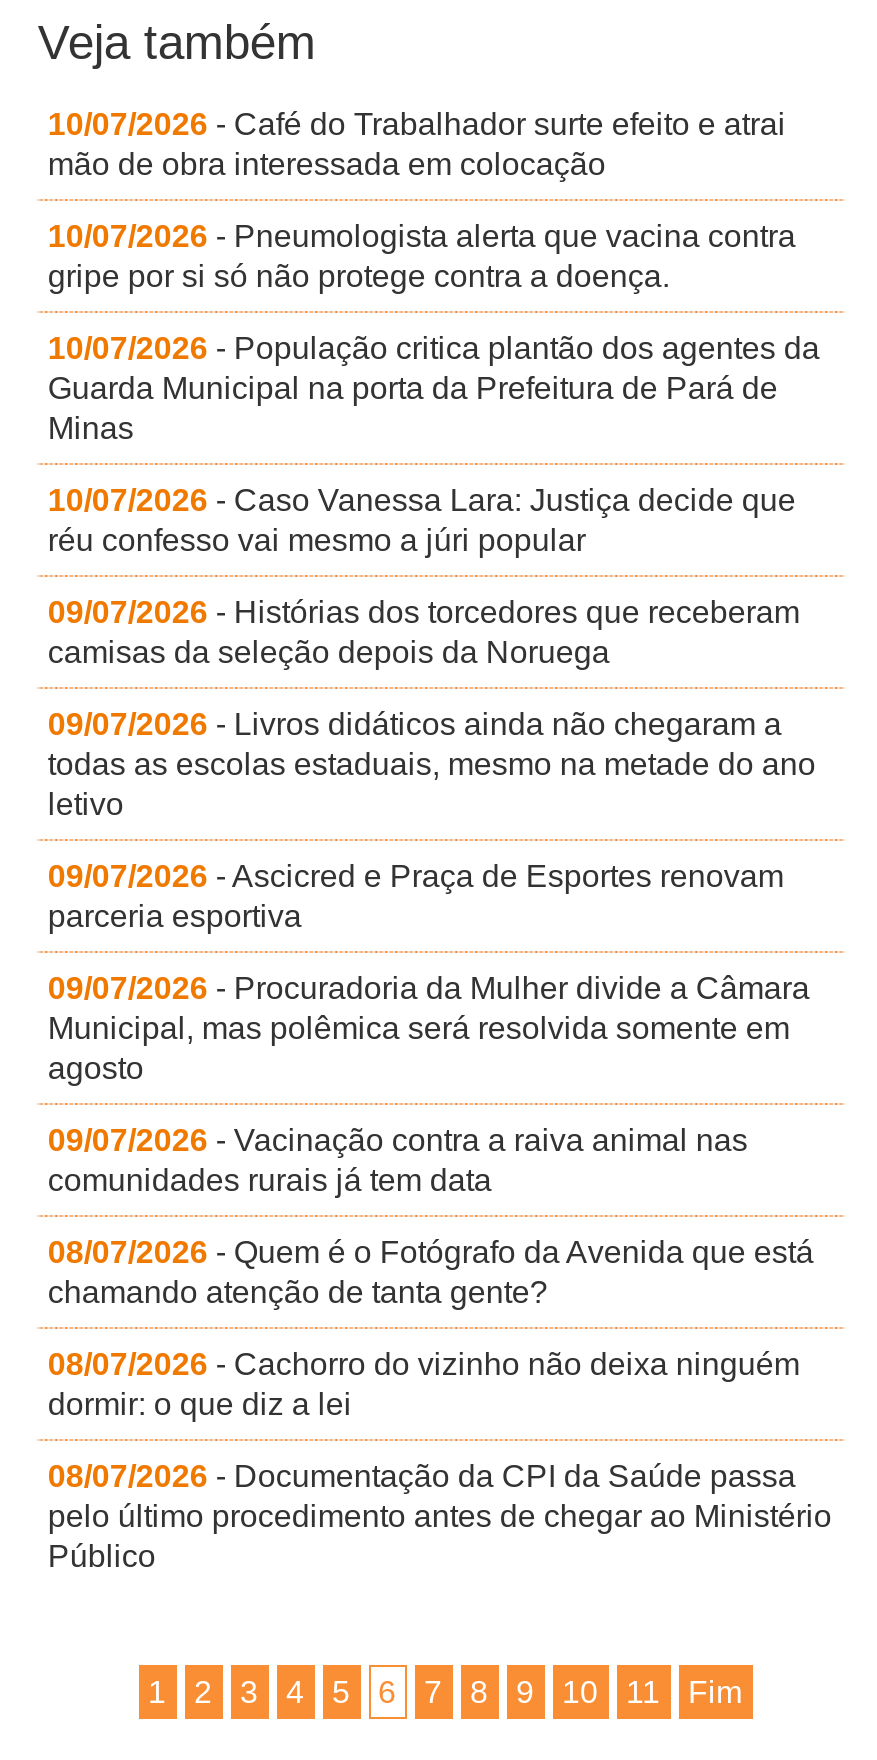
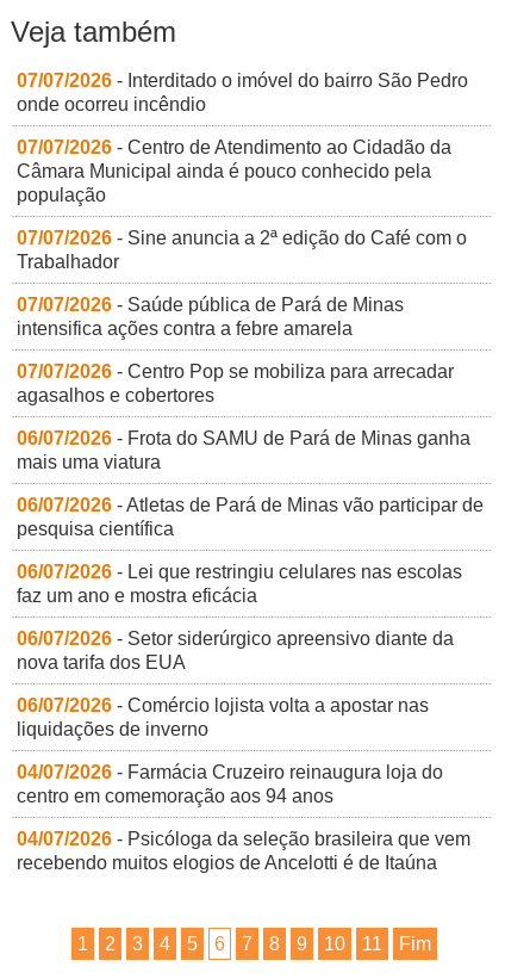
- 10/07/2026 - Café do Trabalhador surte efeito e atrai
- mão de obra interessada em colocação
+ 07/07/2026 - Interditado o imóvel do bairro São Pedro
+ onde ocorreu incêndio

- 10/07/2026 - Pneumologista alerta que vacina contra
- gripe por si só não protege contra a doença.
+ 07/07/2026 - Centro de Atendimento ao Cidadão da
+ Câmara Municipal ainda é pouco conhecido pela
+ população

- 10/07/2026 - População critica plantão dos agentes da
- Guarda Municipal na porta da Prefeitura de Pará de
- Minas
+ 07/07/2026 - Sine anuncia a 2ª edição do Café com o
+ Trabalhador

- 10/07/2026 - Caso Vanessa Lara: Justiça decide que
- réu confesso vai mesmo a júri popular
+ 07/07/2026 - Saúde pública de Pará de Minas
+ intensifica ações contra a febre amarela

- 09/07/2026 - Histórias dos torcedores que receberam
- camisas da seleção depois da Noruega
+ 07/07/2026 - Centro Pop se mobiliza para arrecadar
+ agasalhos e cobertores

- 09/07/2026 - Livros didáticos ainda não chegaram a
- todas as escolas estaduais, mesmo na metade do ano
- letivo
+ 06/07/2026 - Frota do SAMU de Pará de Minas ganha
+ mais uma viatura

- 09/07/2026 - Ascicred e Praça de Esportes renovam
- parceria esportiva
+ 06/07/2026 - Atletas de Pará de Minas vão participar de
+ pesquisa científica

- 09/07/2026 - Procuradoria da Mulher divide a Câmara
- Municipal, mas polêmica será resolvida somente em
- agosto
+ 06/07/2026 - Lei que restringiu celulares nas escolas
+ faz um ano e mostra eficácia

- 09/07/2026 - Vacinação contra a raiva animal nas
- comunidades rurais já tem data
+ 06/07/2026 - Setor siderúrgico apreensivo diante da
+ nova tarifa dos EUA

- 08/07/2026 - Quem é o Fotógrafo da Avenida que está
- chamando atenção de tanta gente?
+ 06/07/2026 - Comércio lojista volta a apostar nas
+ liquidações de inverno

- 08/07/2026 - Cachorro do vizinho não deixa ninguém
- dormir: o que diz a lei
+ 04/07/2026 - Farmácia Cruzeiro reinaugura loja do
+ centro em comemoração aos 94 anos

- 08/07/2026 - Documentação da CPI da Saúde passa
- pelo último procedimento antes de chegar ao Ministério
- Público
+ 04/07/2026 - Psicóloga da seleção brasileira que vem
+ recebendo muitos elogios de Ancelotti é de Itaúna
